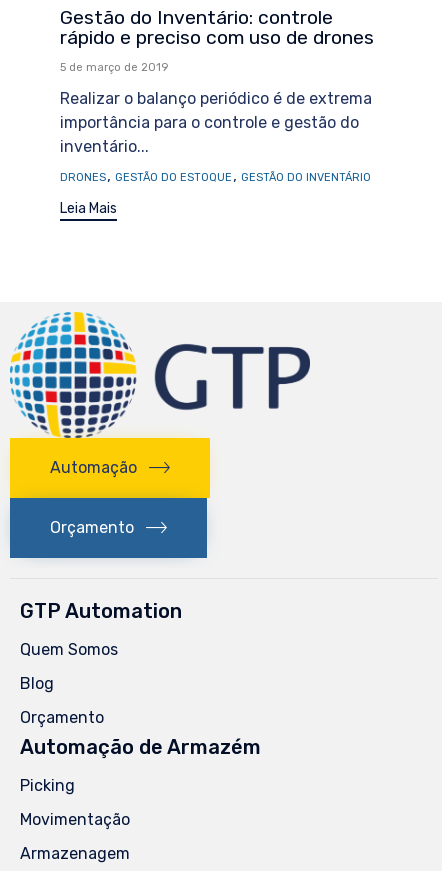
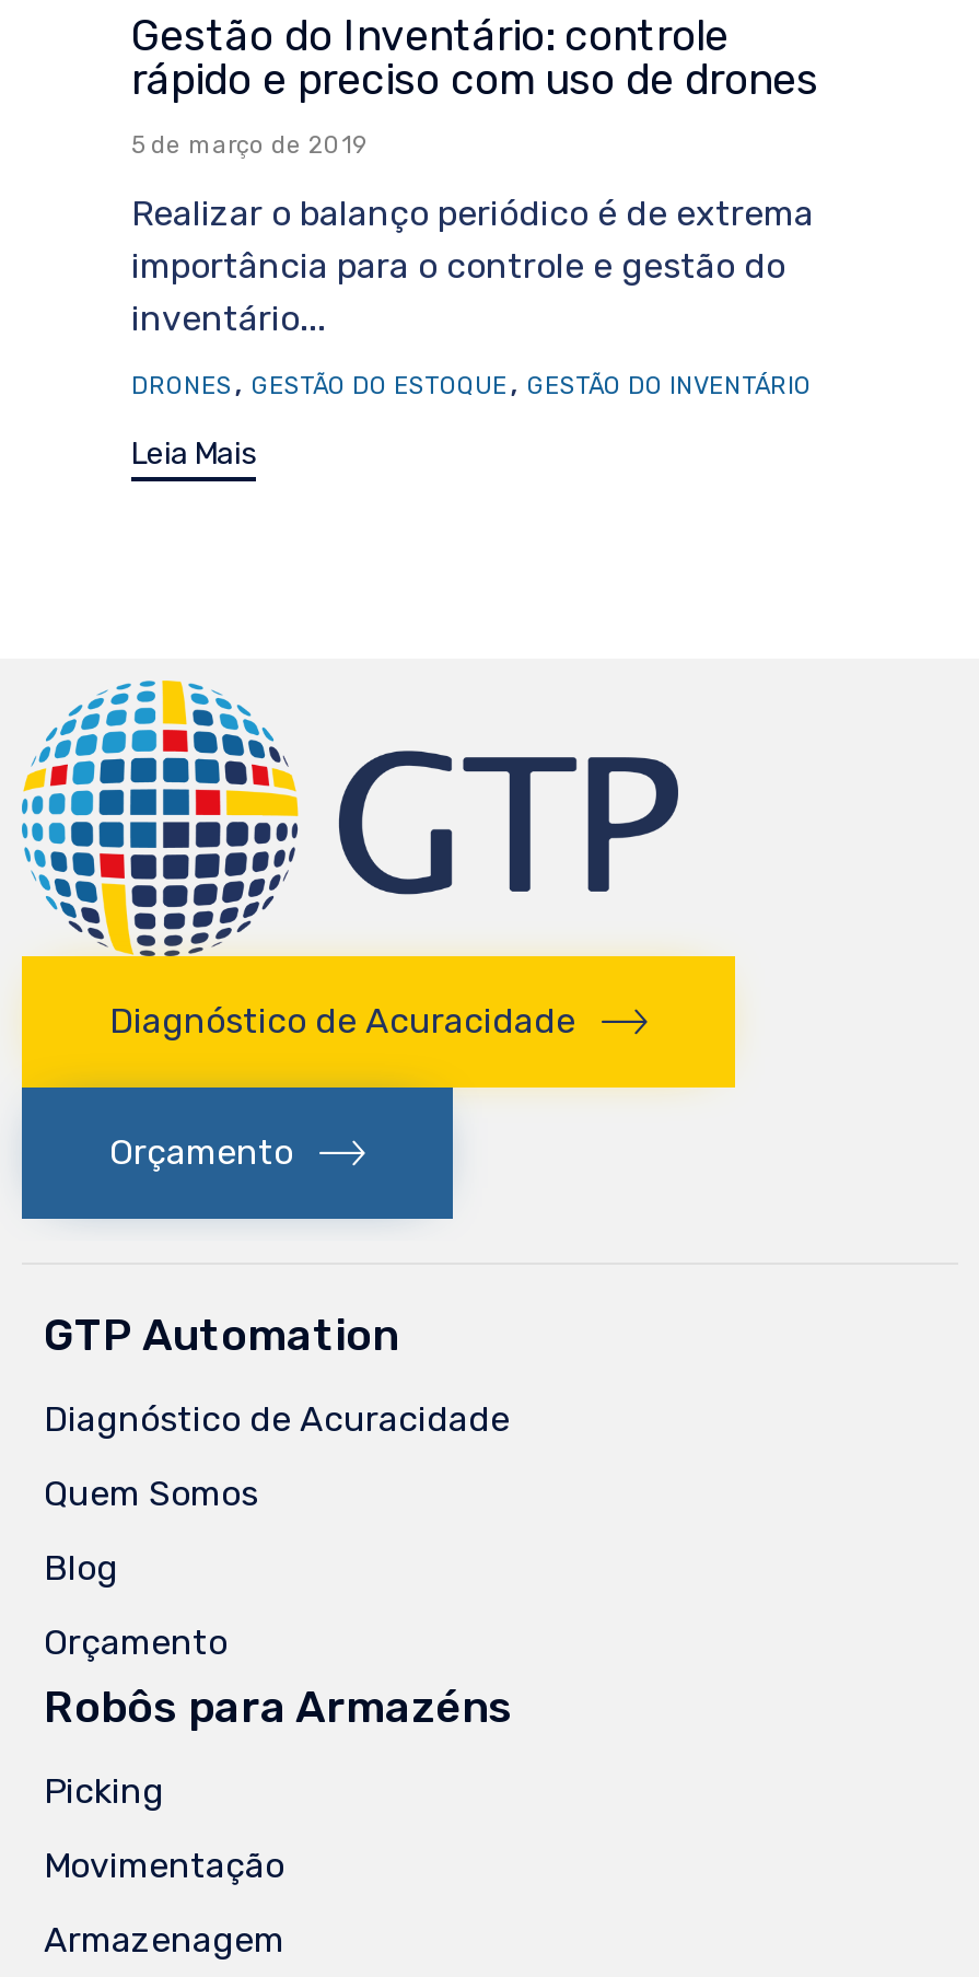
+ [image]

- Automação
+ Diagnóstico de Acuracidade

+ Diagnóstico de Acuracidade

- Automação de Armazém
+ Robôs para Armazéns
